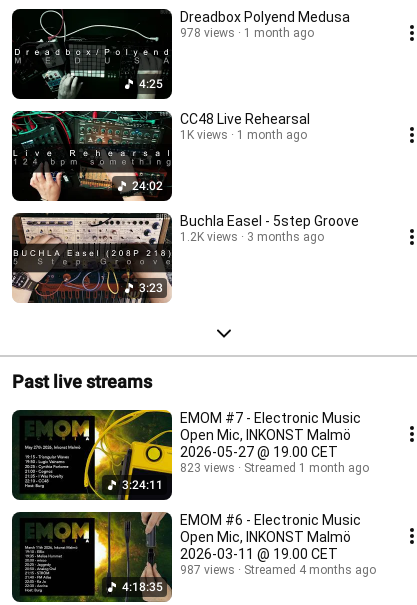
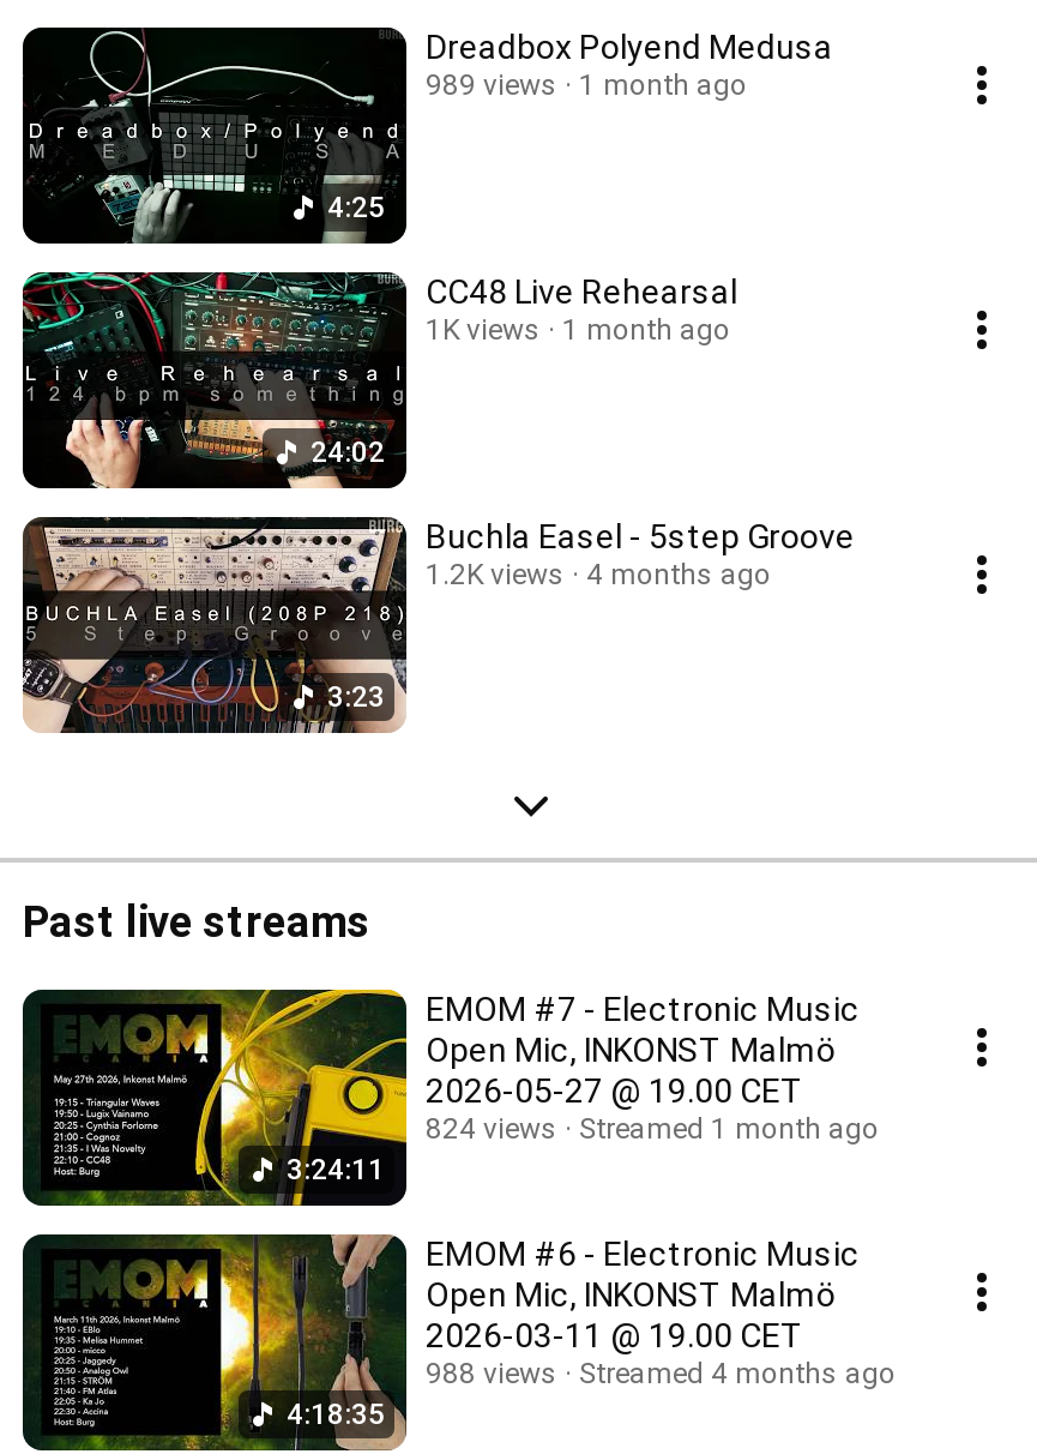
- 978 views 1 month ago
+ 989 views 1 month ago

- 1.2K views 3 months ago
+ 1.2K views 4 months ago

- 823 views Streamed 1 month ago
+ 824 views Streamed 1 month ago

- 987 views Streamed 4 months ago
+ 988 views Streamed 4 months ago
